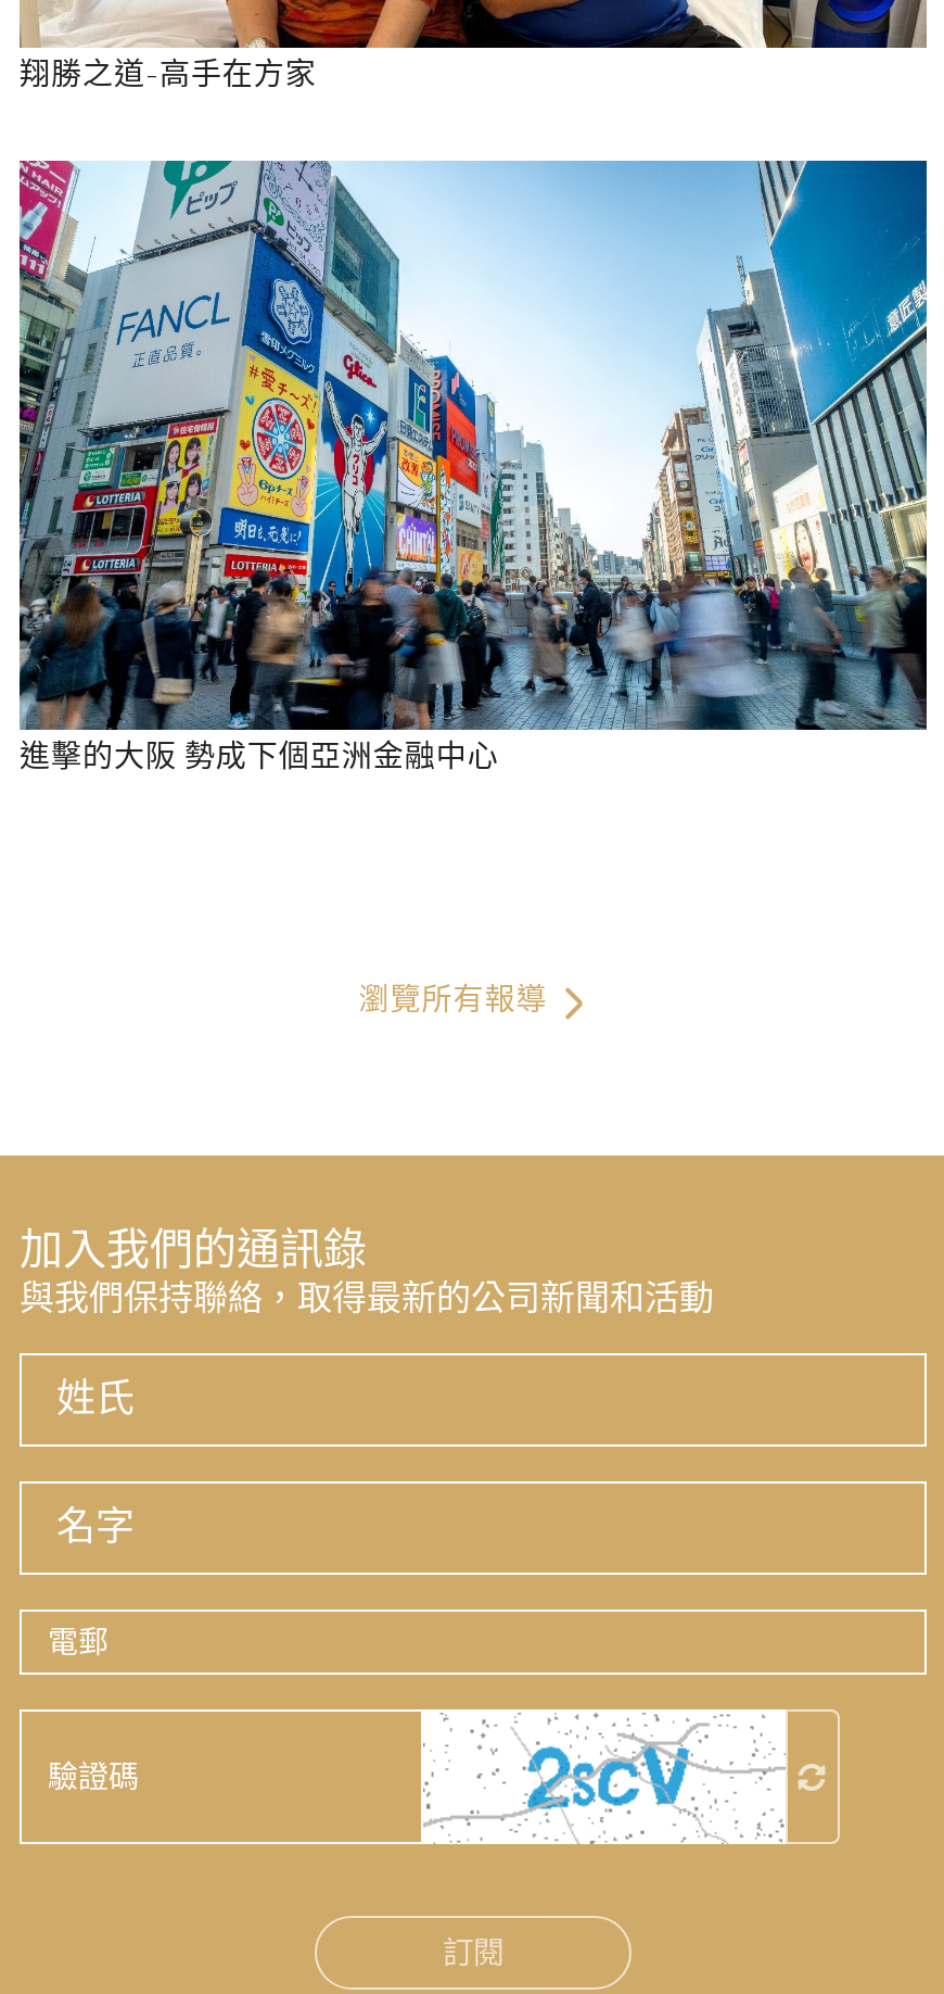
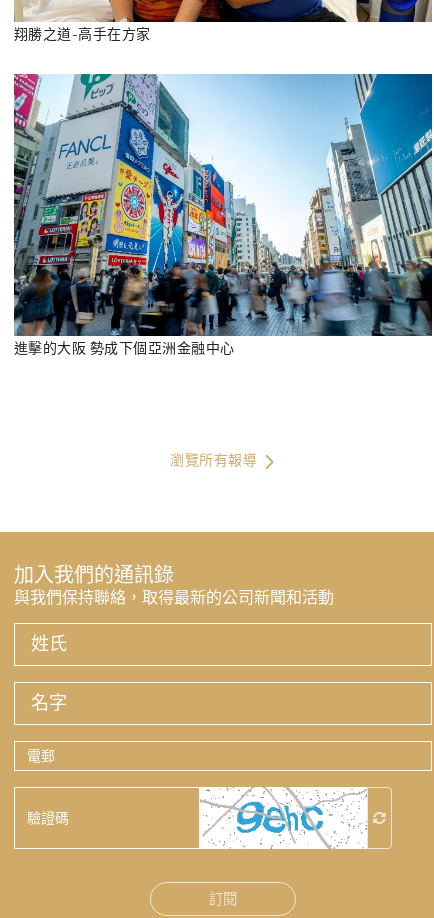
- [image]
+ [image]
